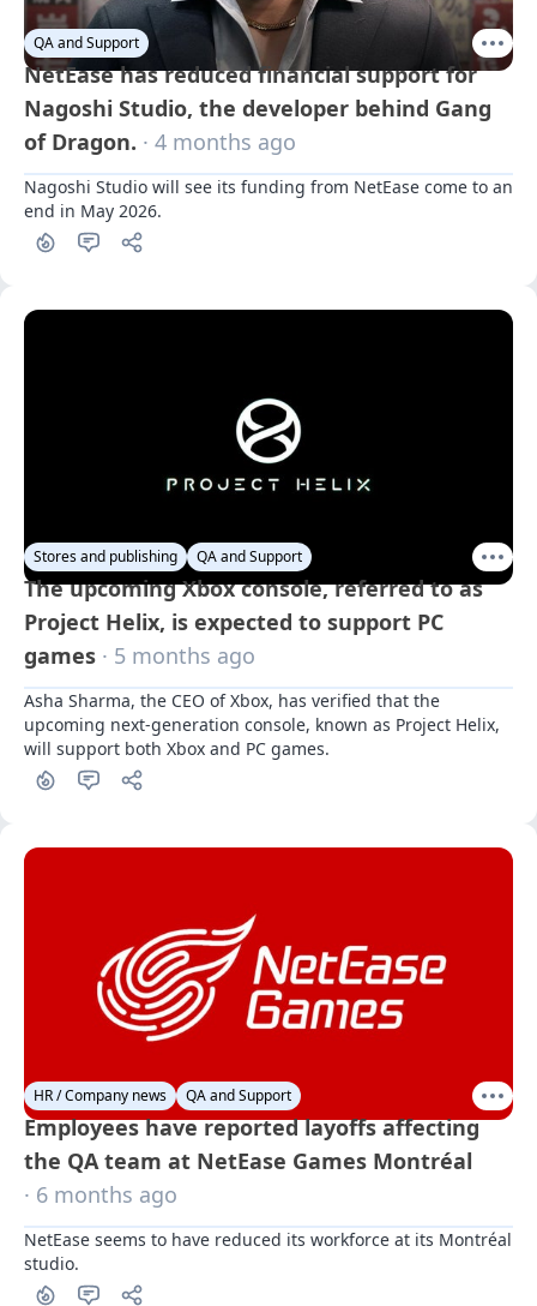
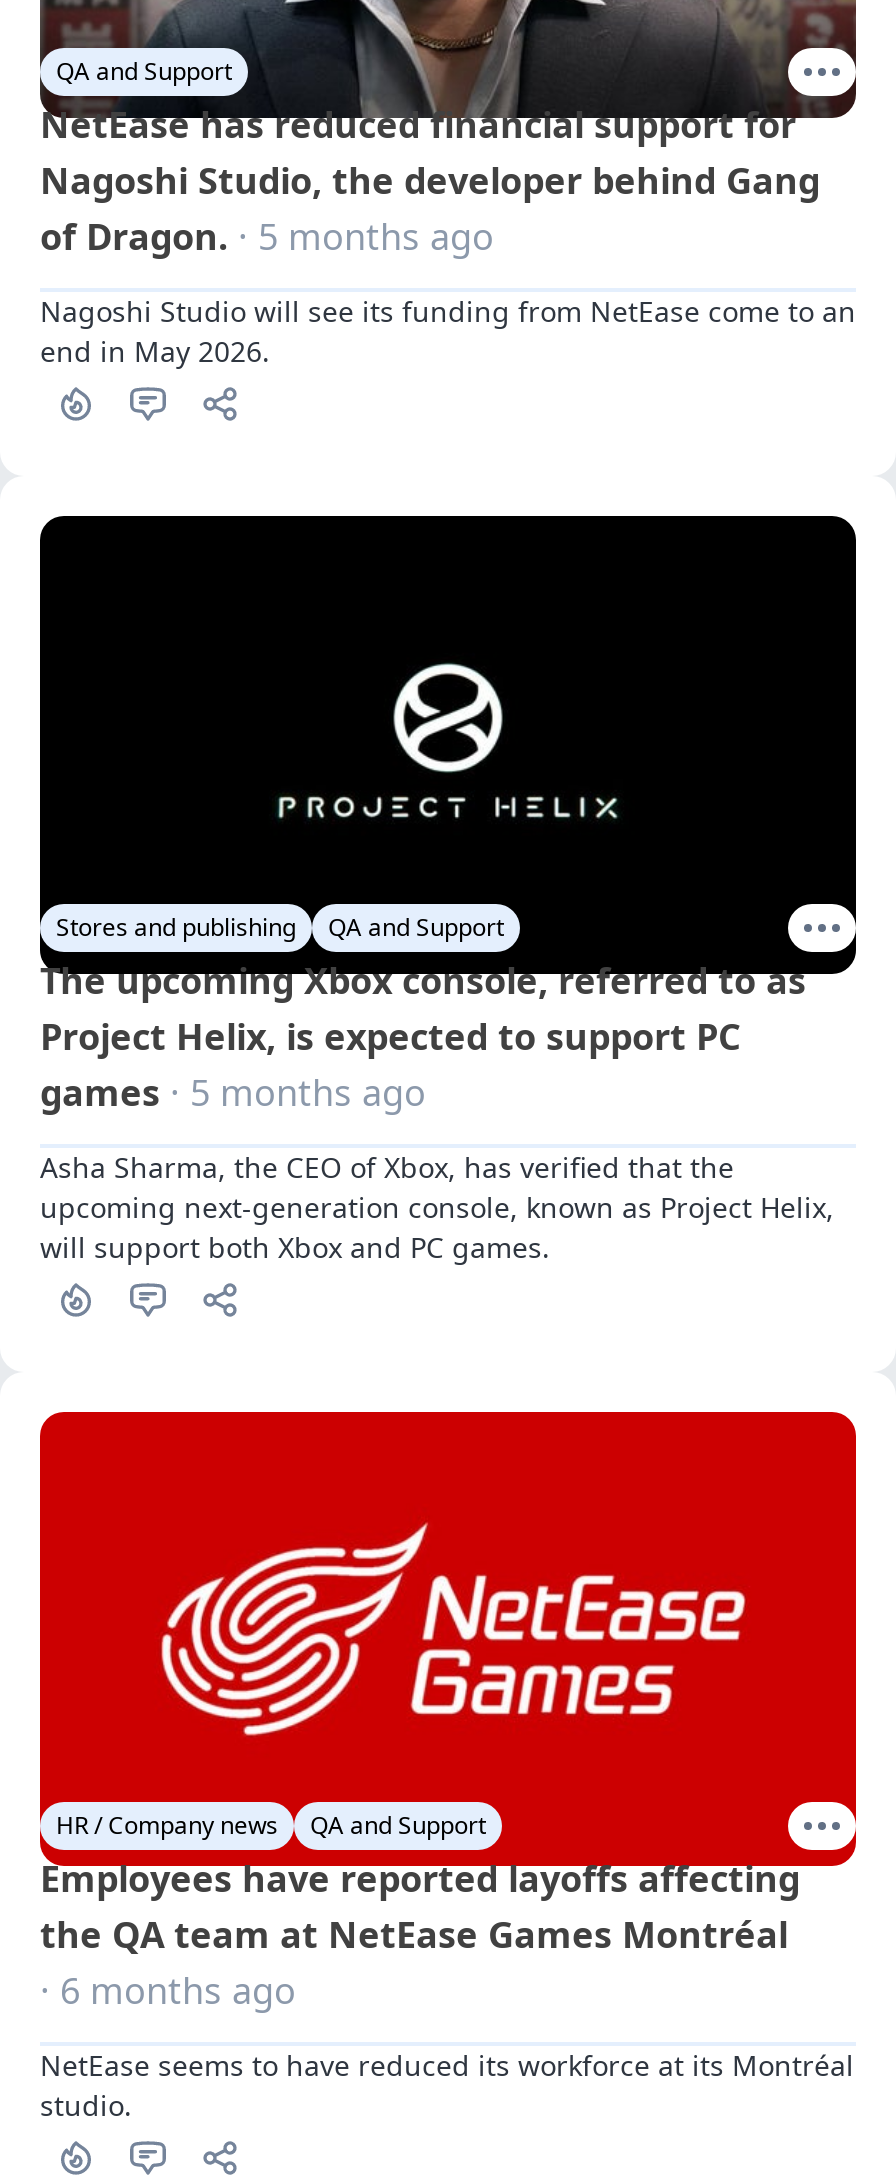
- of Dragon. · 4 months ago
+ of Dragon. · 5 months ago
